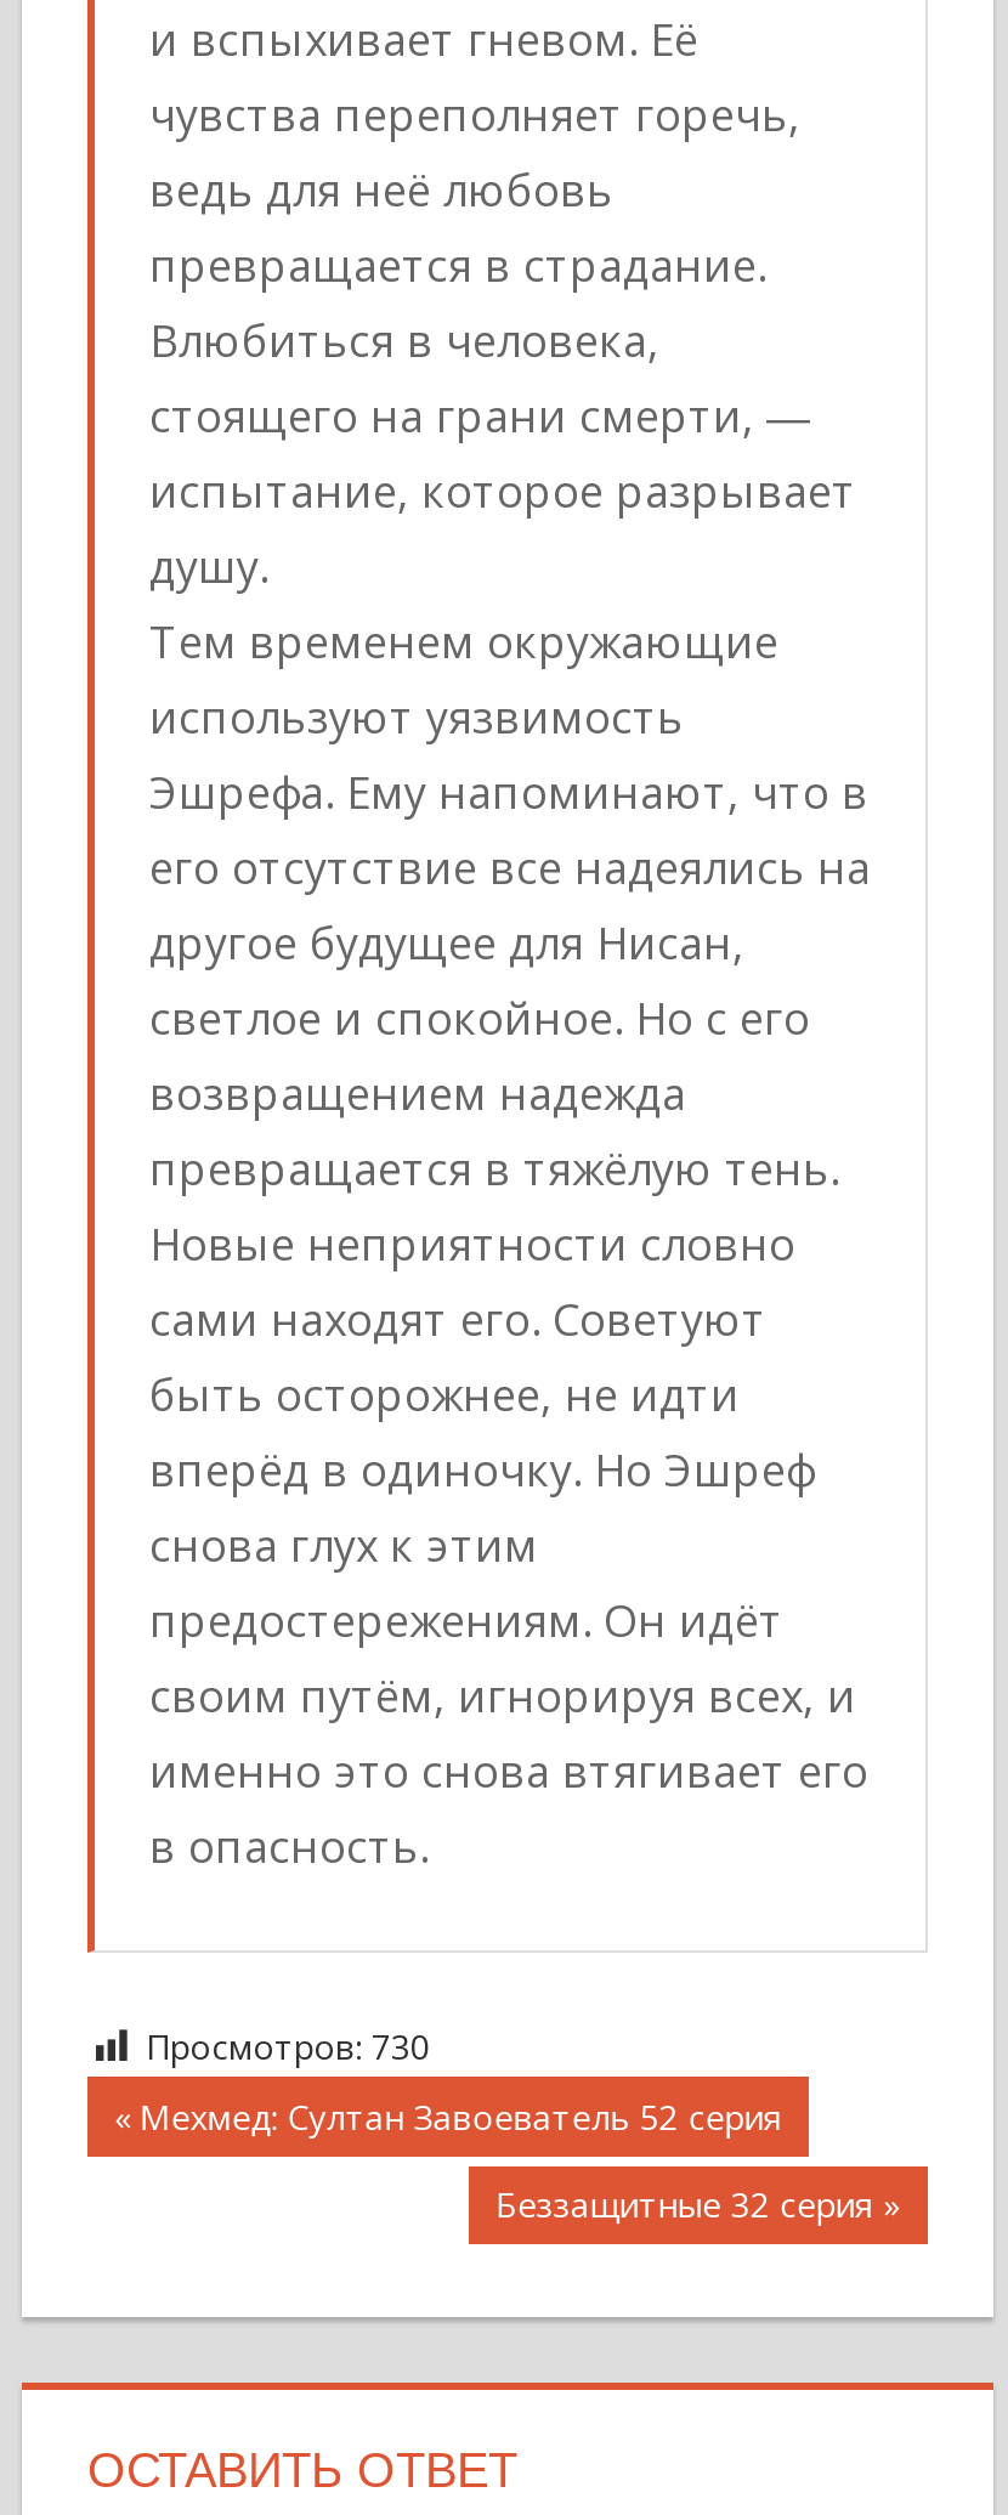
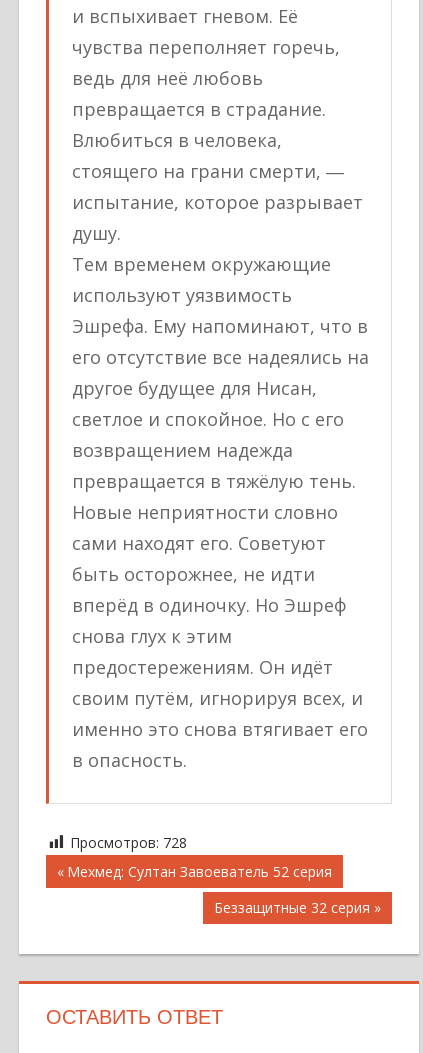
- Просмотров: 730
+ Просмотров: 728
